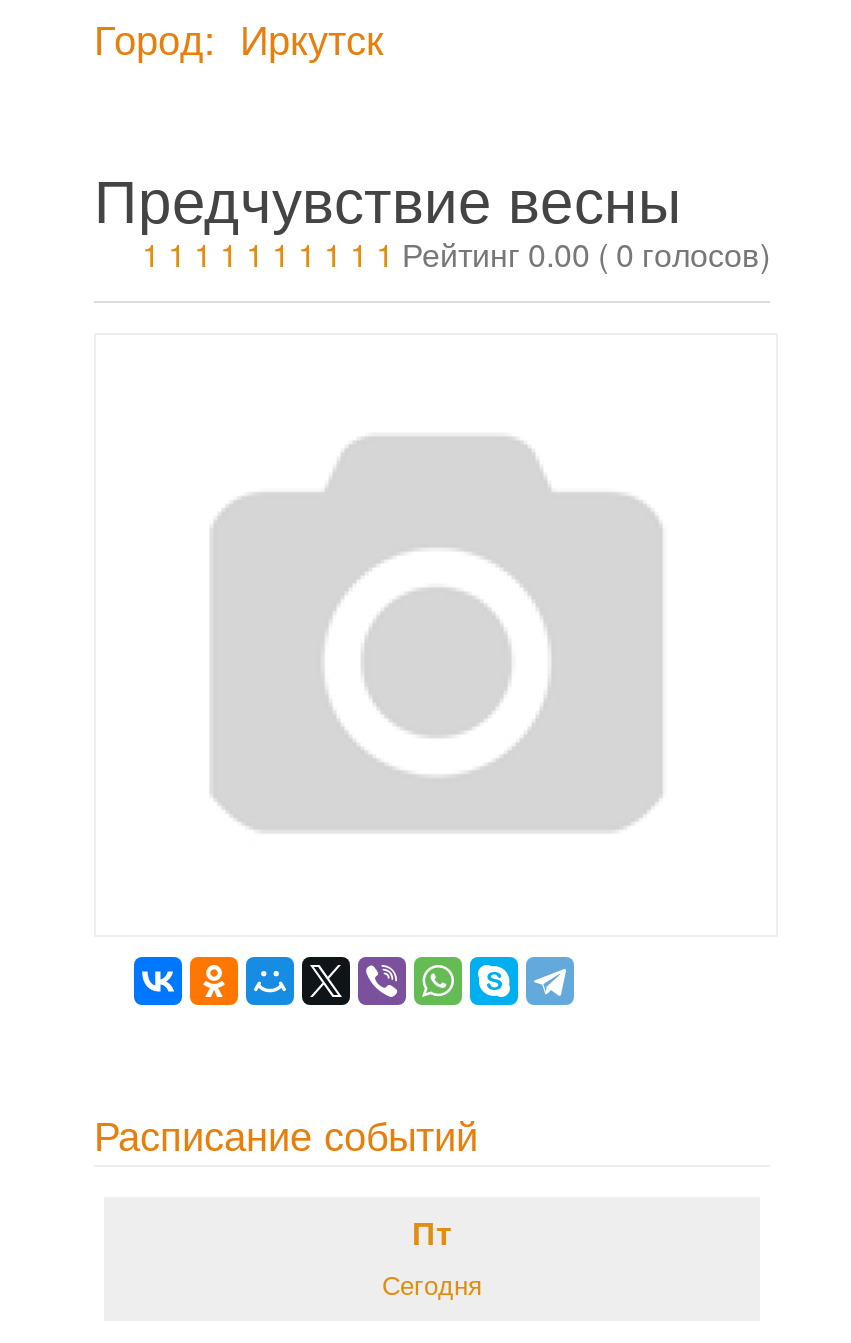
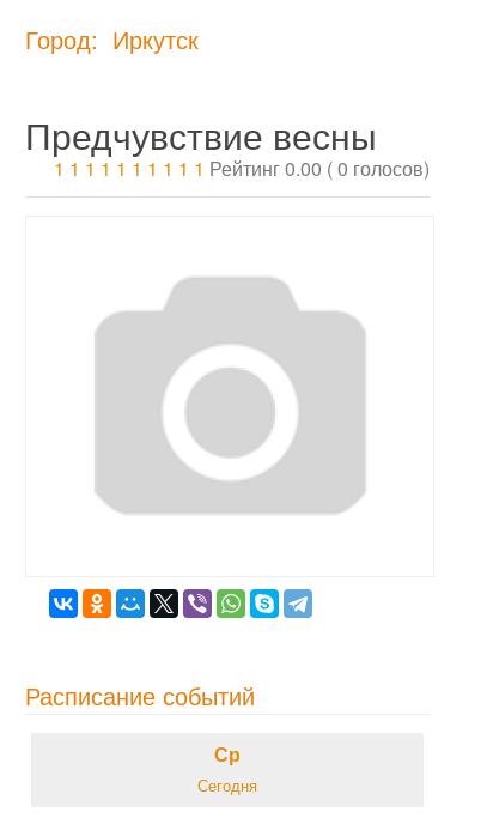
- Пт
+ Ср
